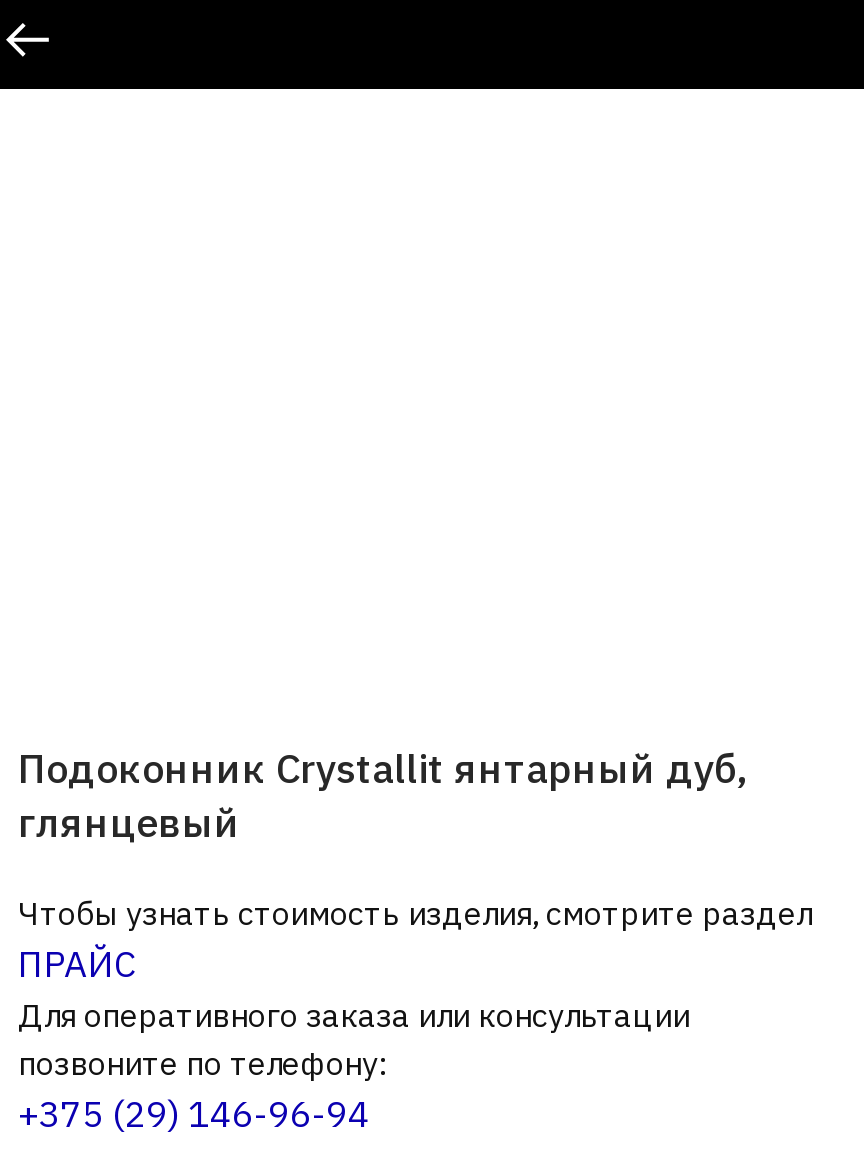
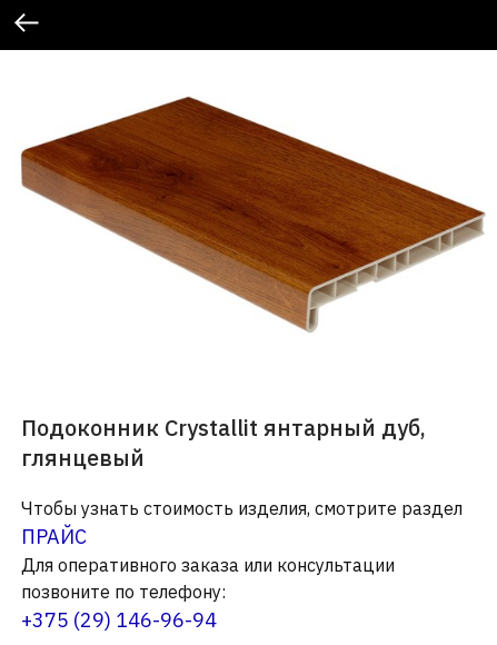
+ [image]
